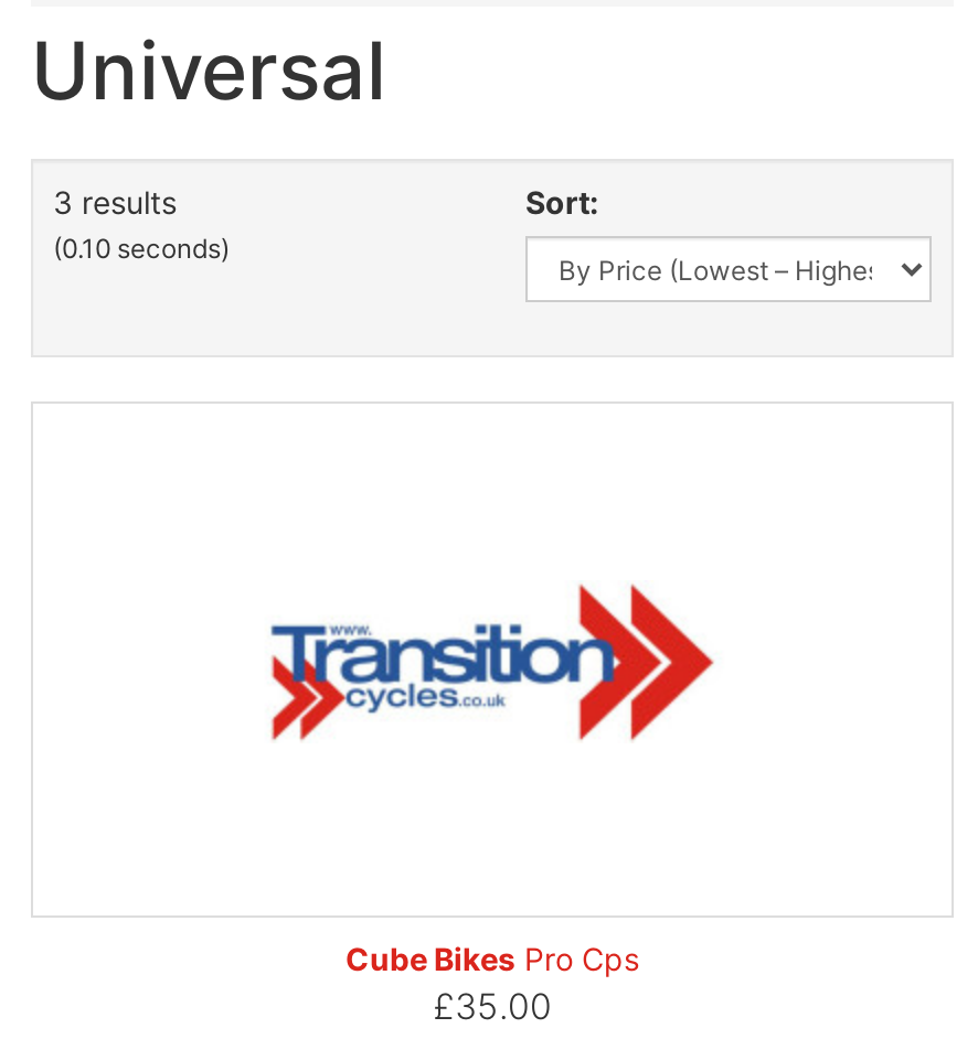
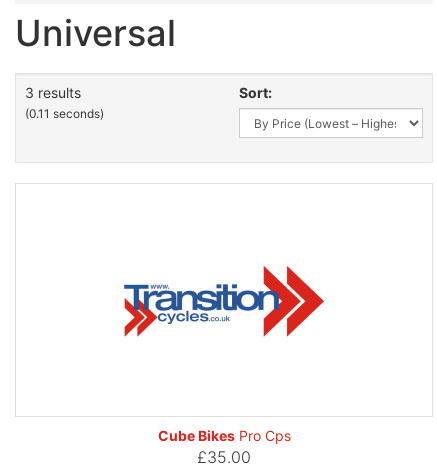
- (0.10 seconds)
+ (0.11 seconds)
